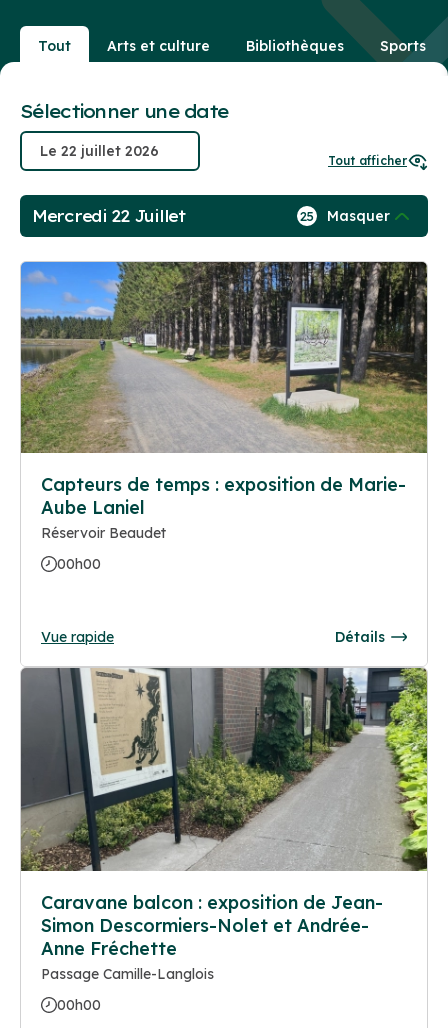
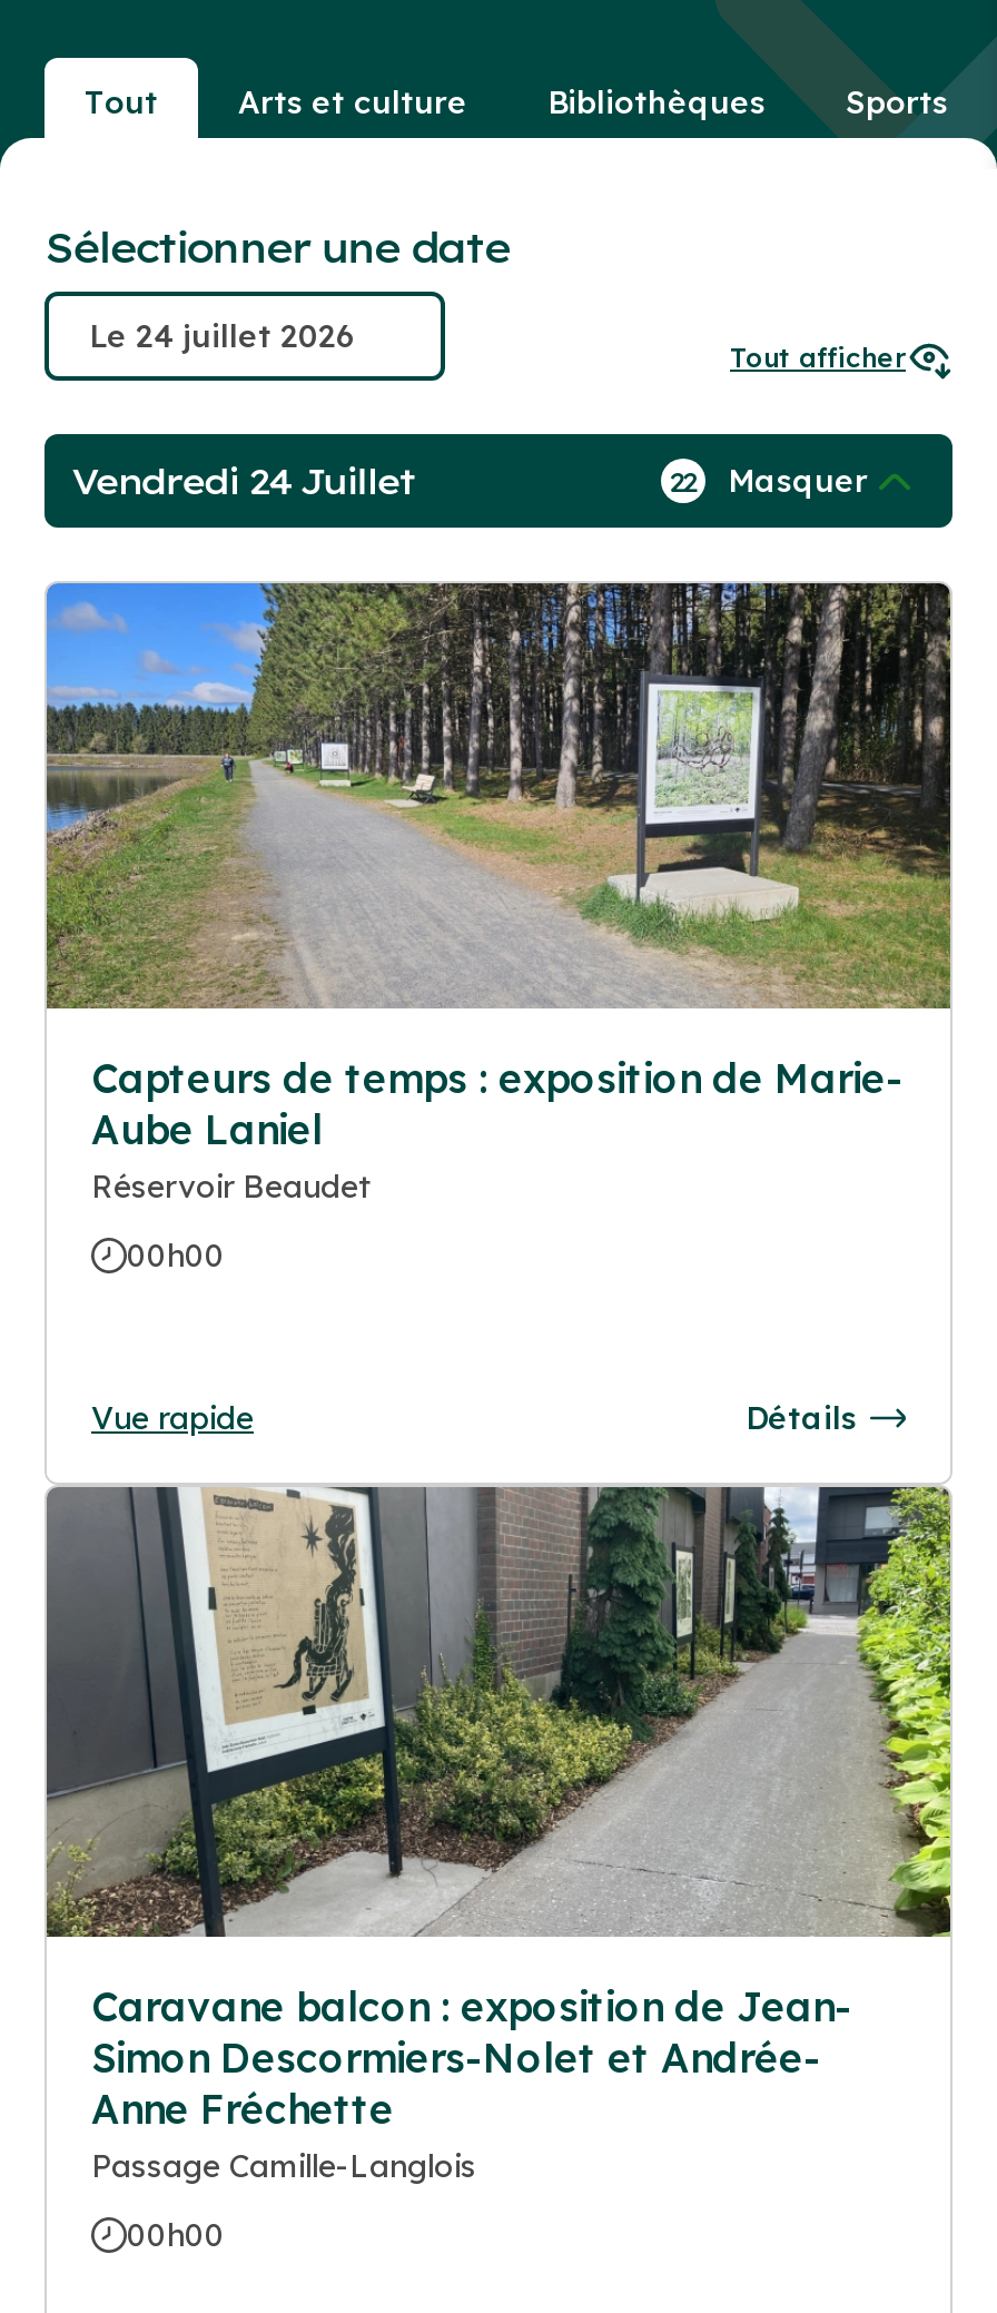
- Mercredi 22 Juillet
+ Vendredi 24 Juillet

- 25 Masquer
+ 22 Masquer
